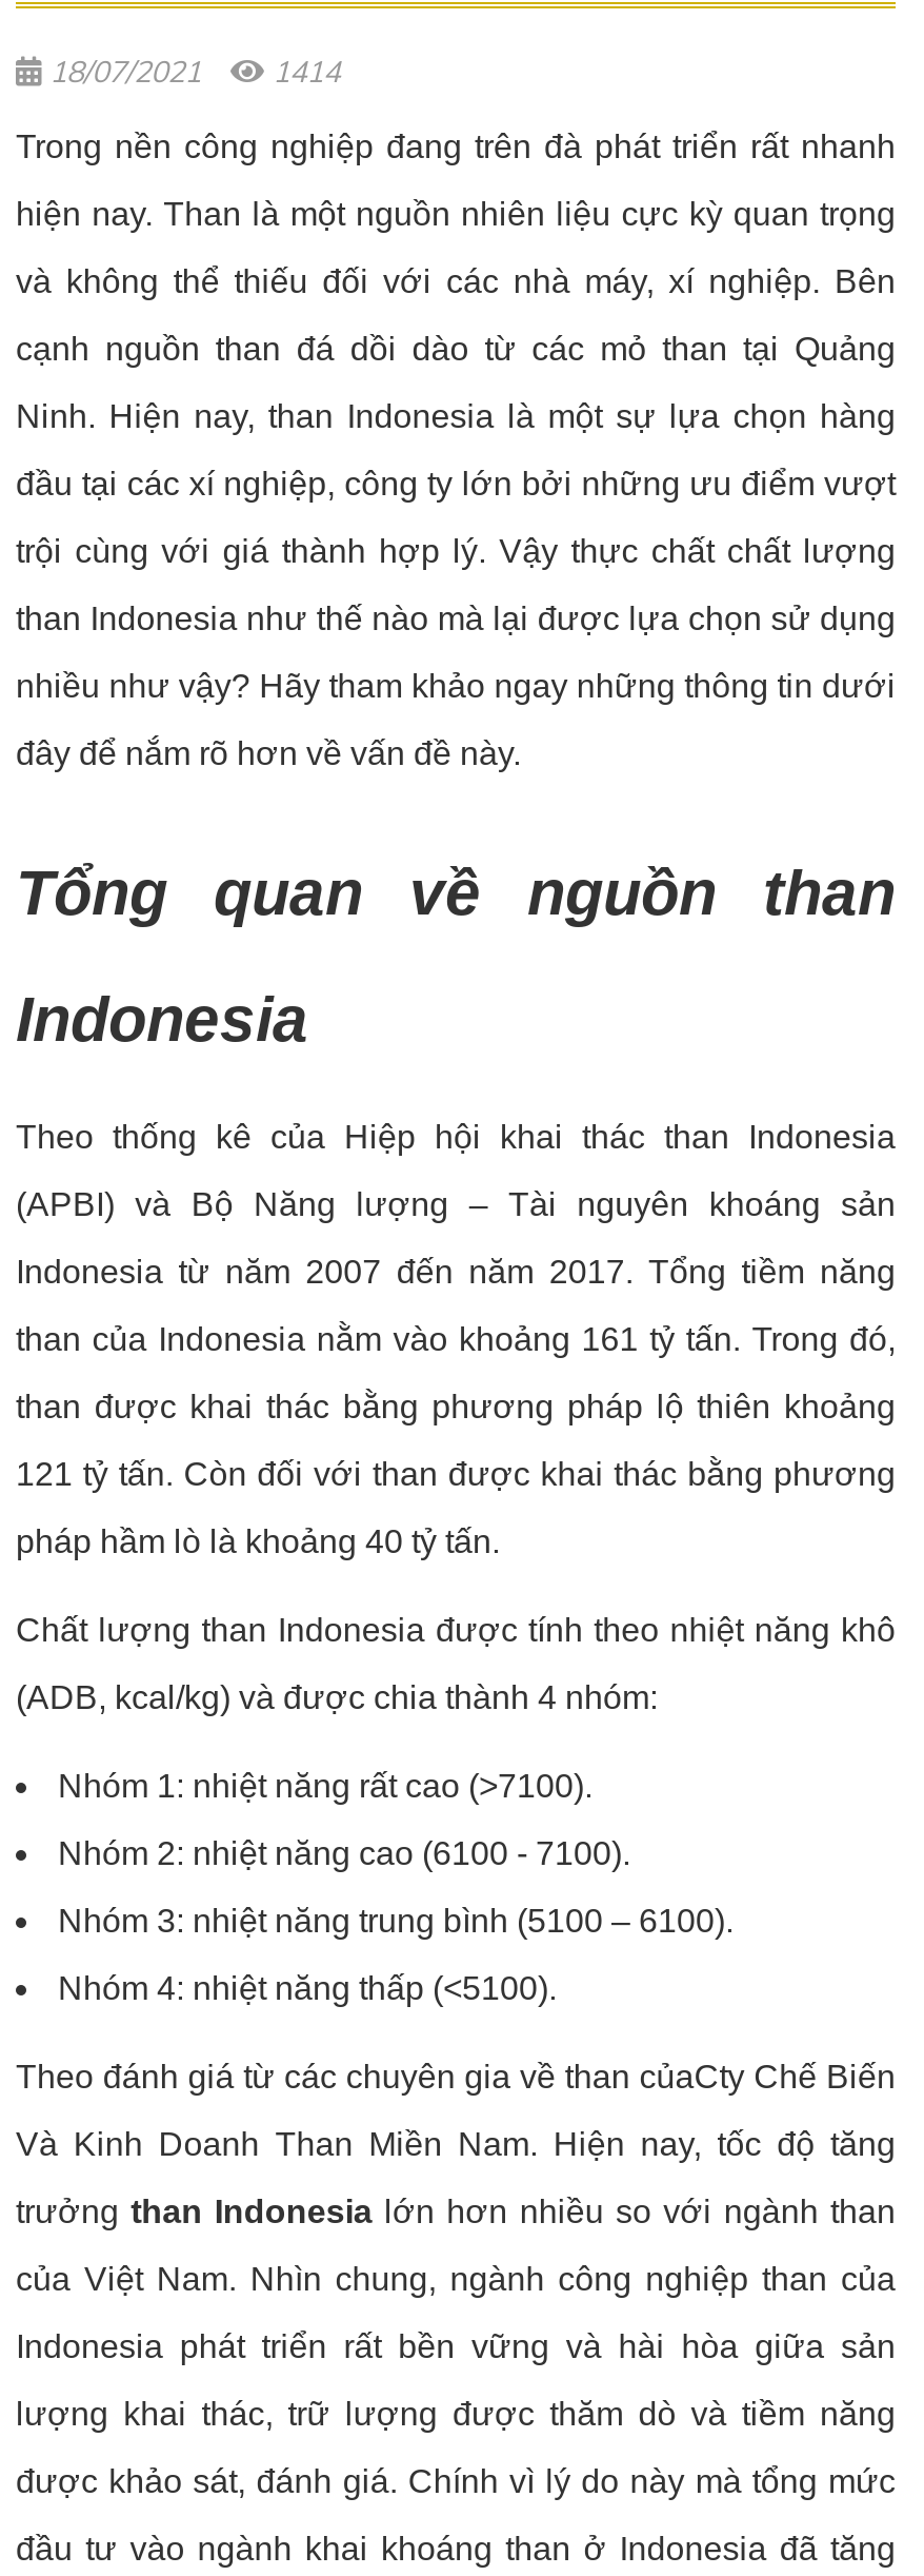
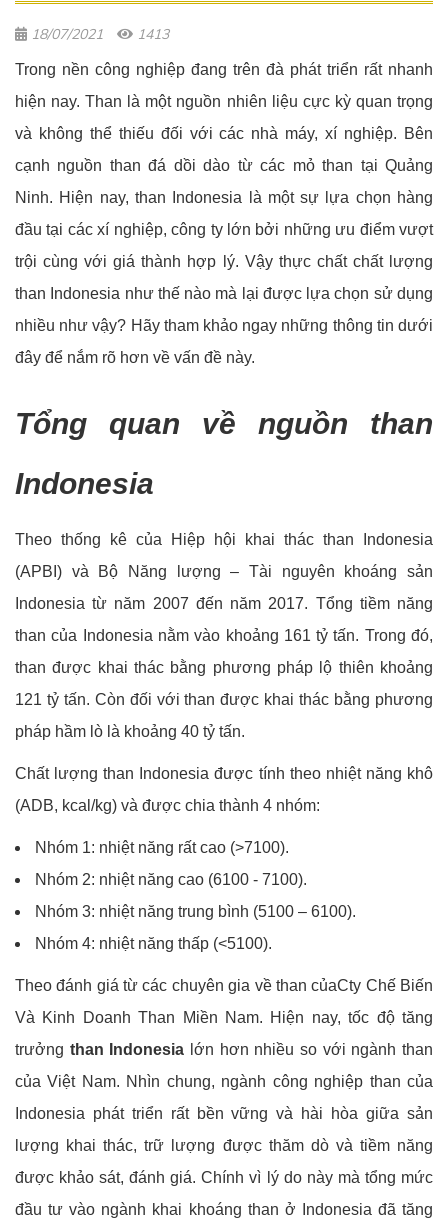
- 18/07/2021 1414
+ 18/07/2021 1413
